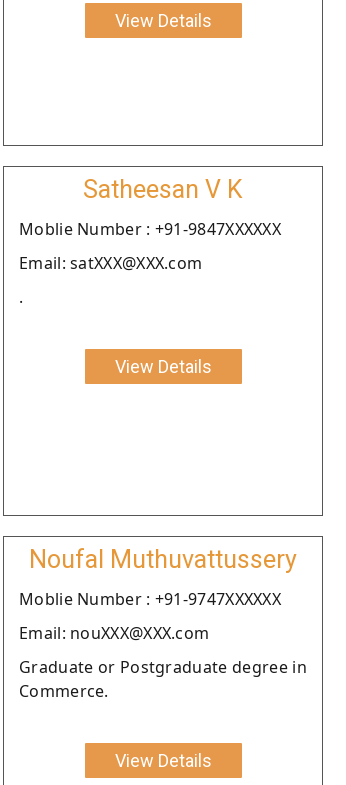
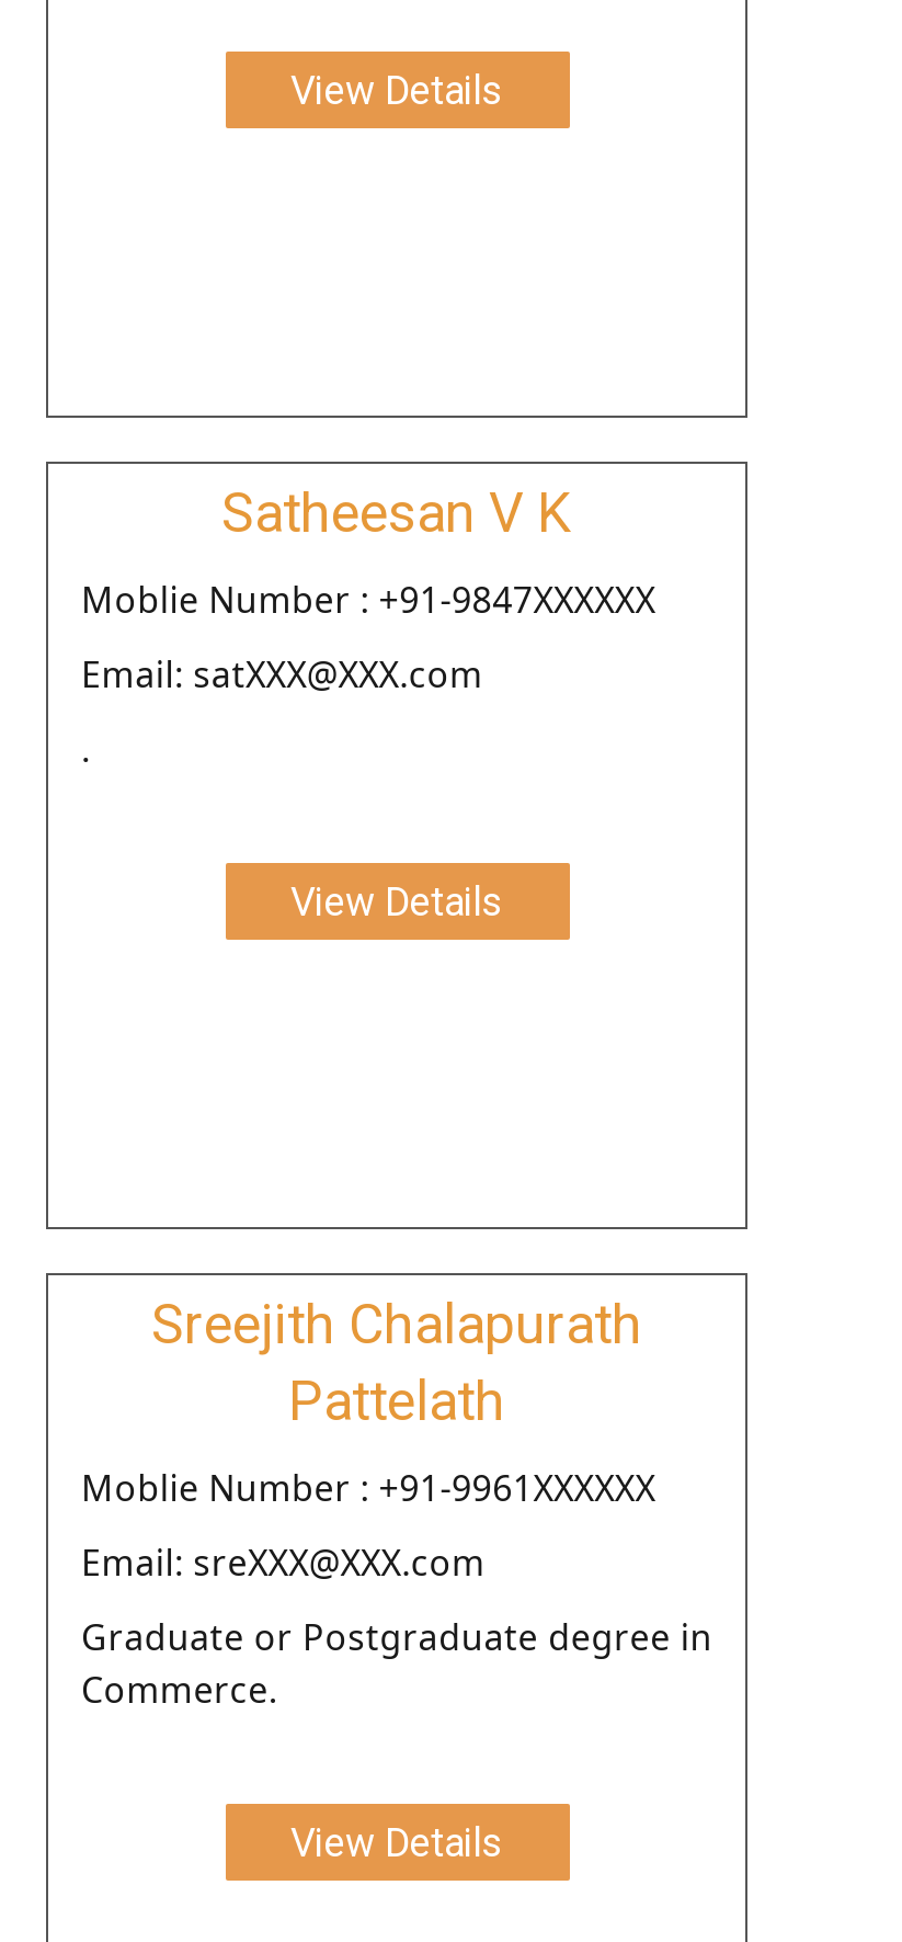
- Noufal Muthuvattussery
+ Sreejith Chalapurath
+ Pattelath

- Moblie Number : +91-9747XXXXXX
+ Moblie Number : +91-9961XXXXXX

- Email: nouXXX@XXX.com
+ Email: sreXXX@XXX.com
